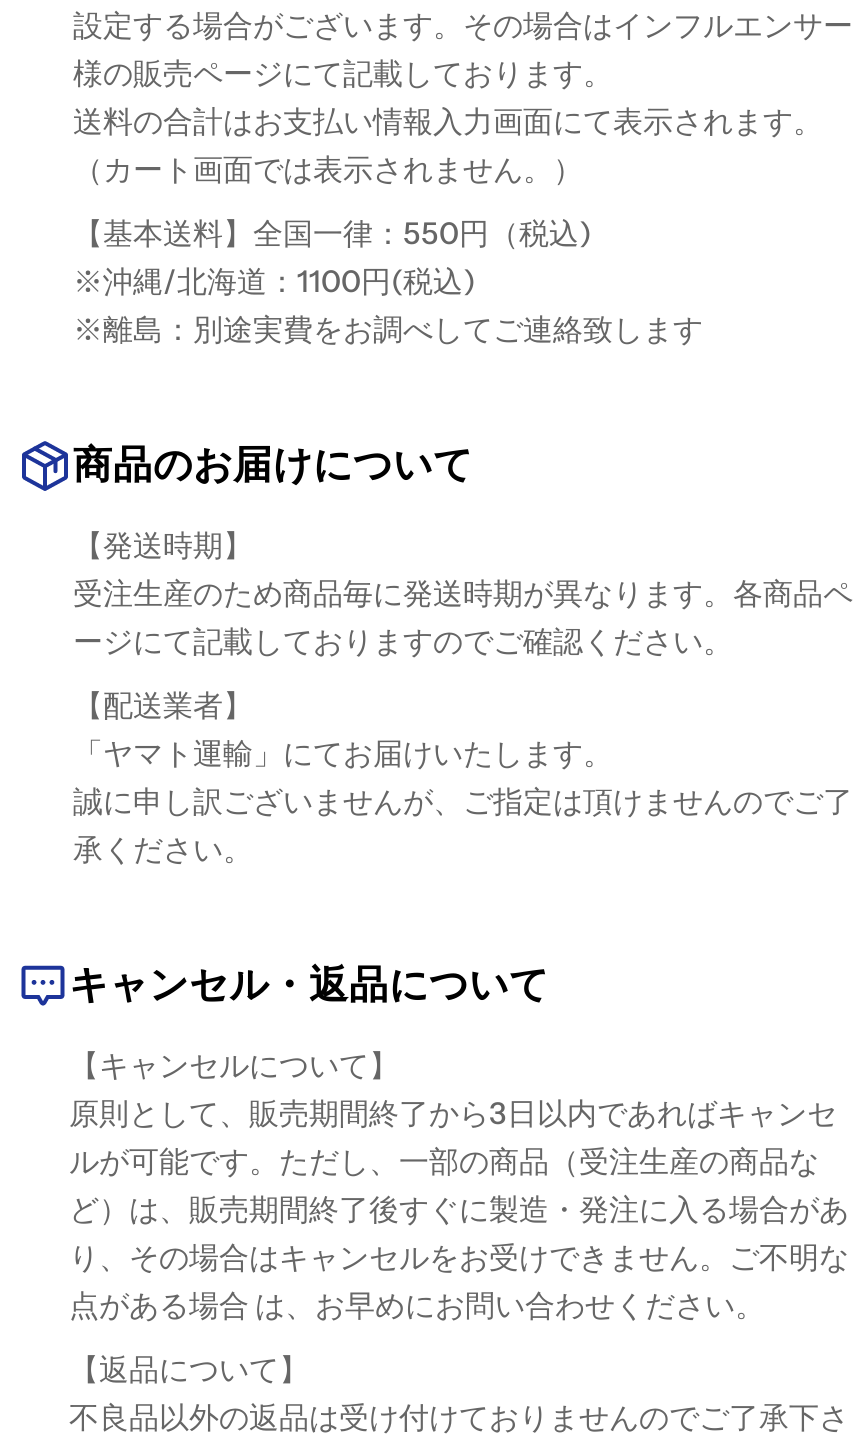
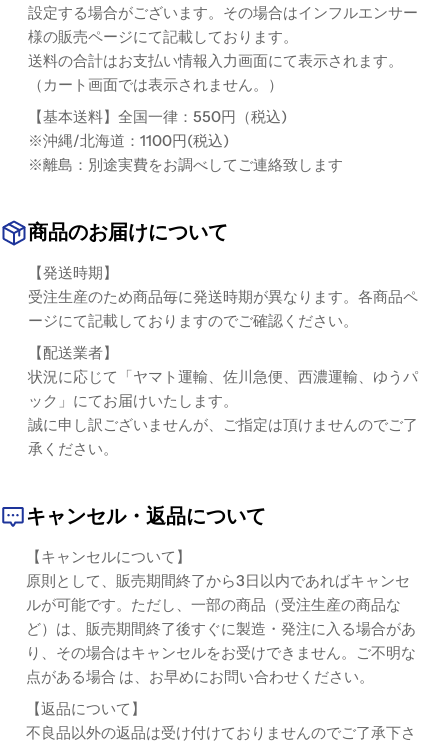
- 「ヤマト運輸」にてお届けいたします。
+ 状況に応じて「ヤマト運輸、佐川急便、西濃運輸、ゆうパ
+ ック」にてお届けいたします。
